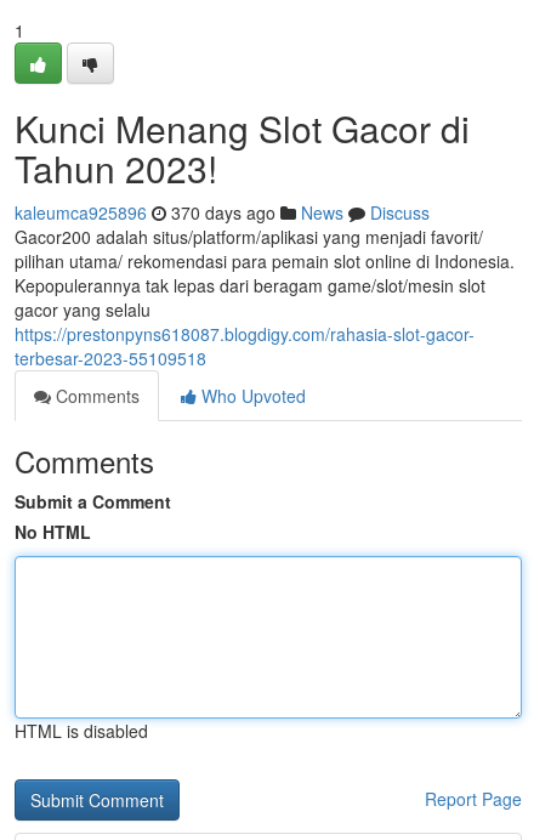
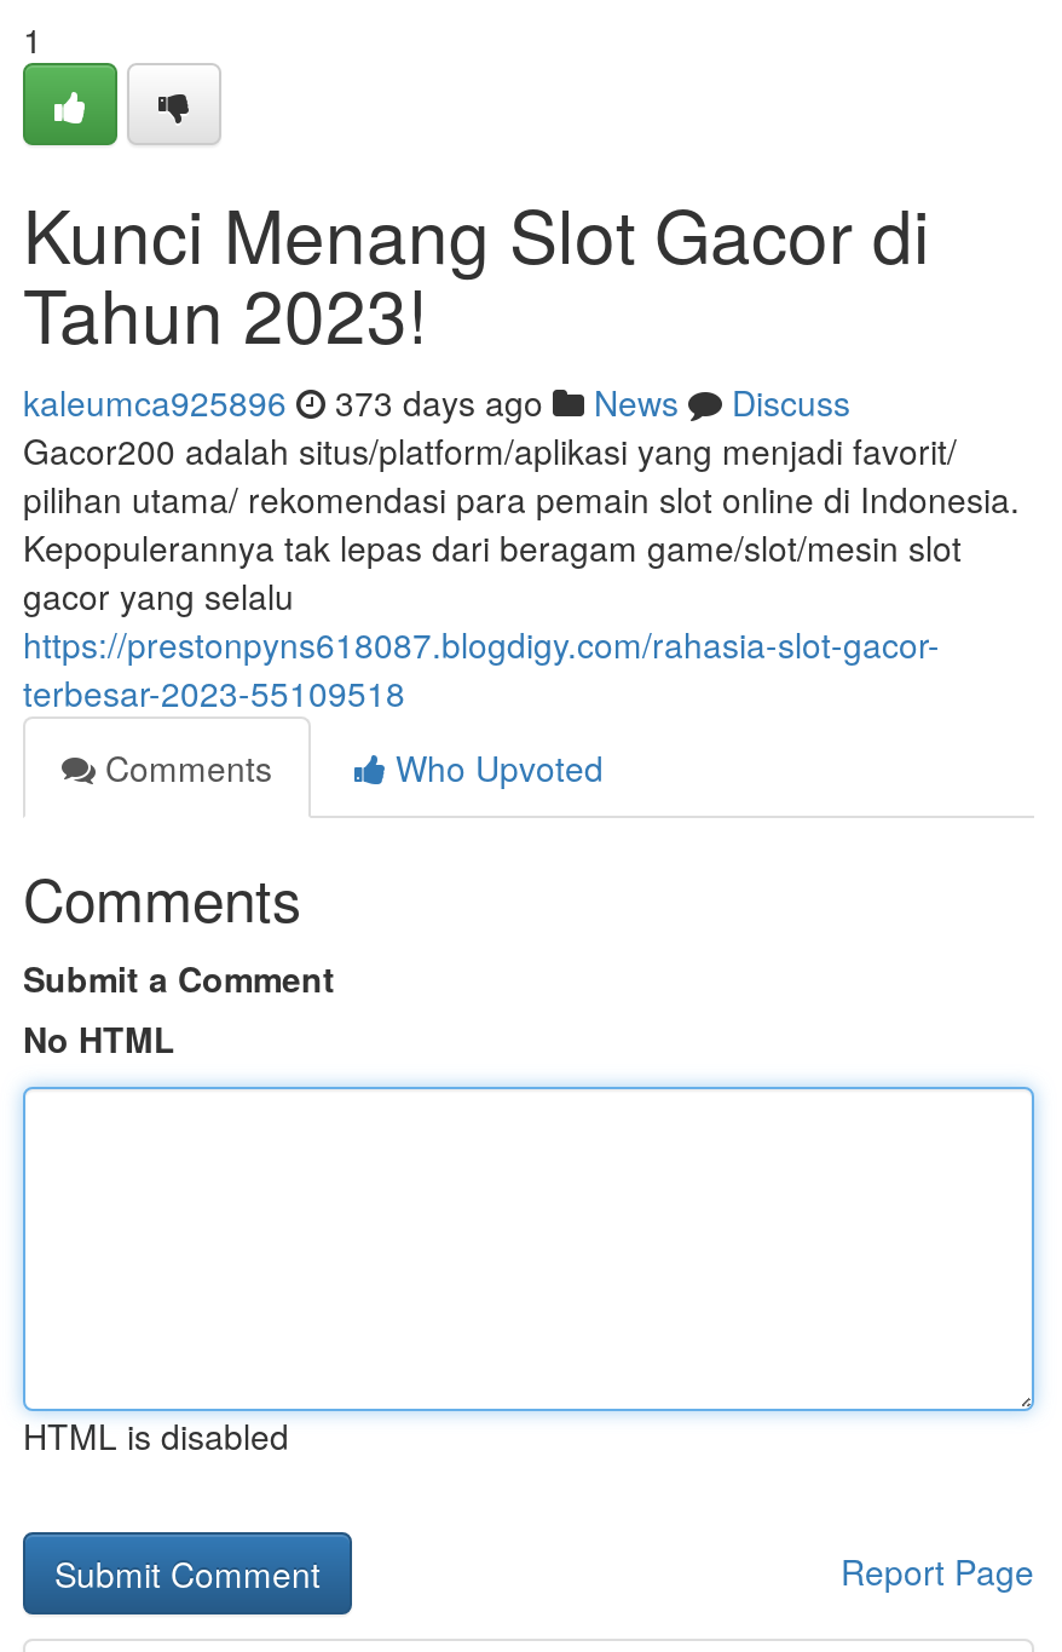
- kaleumca925896 370 days ago News Discuss
+ kaleumca925896 373 days ago News Discuss
